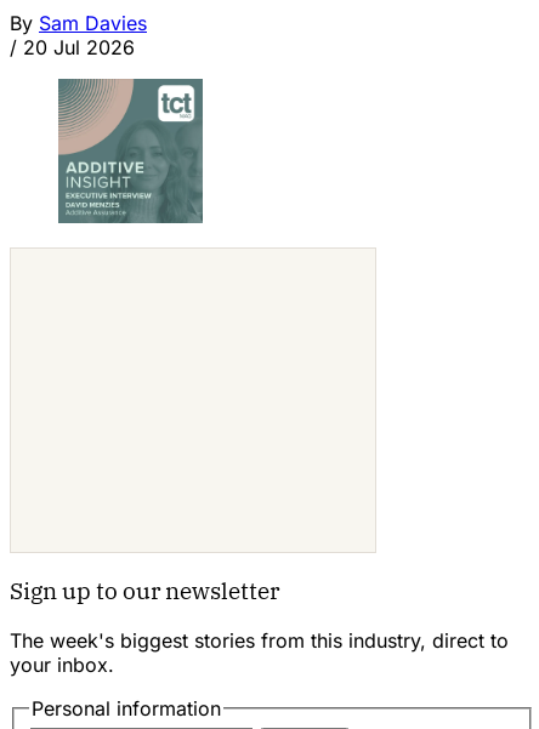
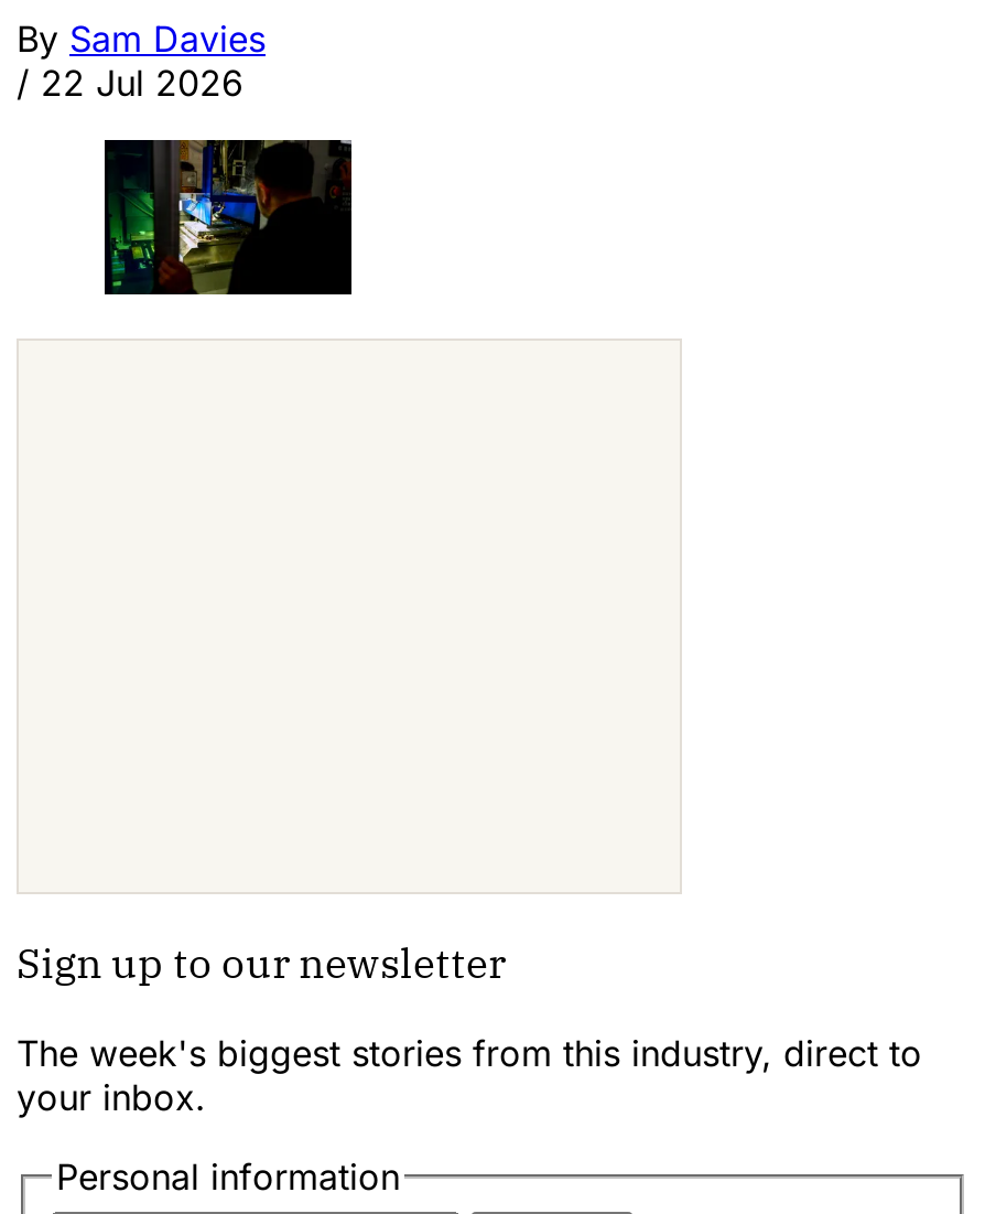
- / 20 Jul 2026
+ / 22 Jul 2026

- [image]
+ [image]
